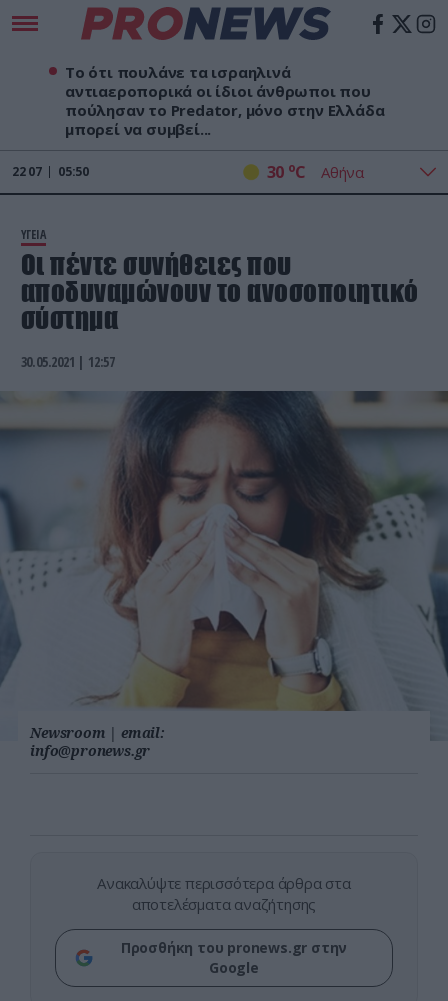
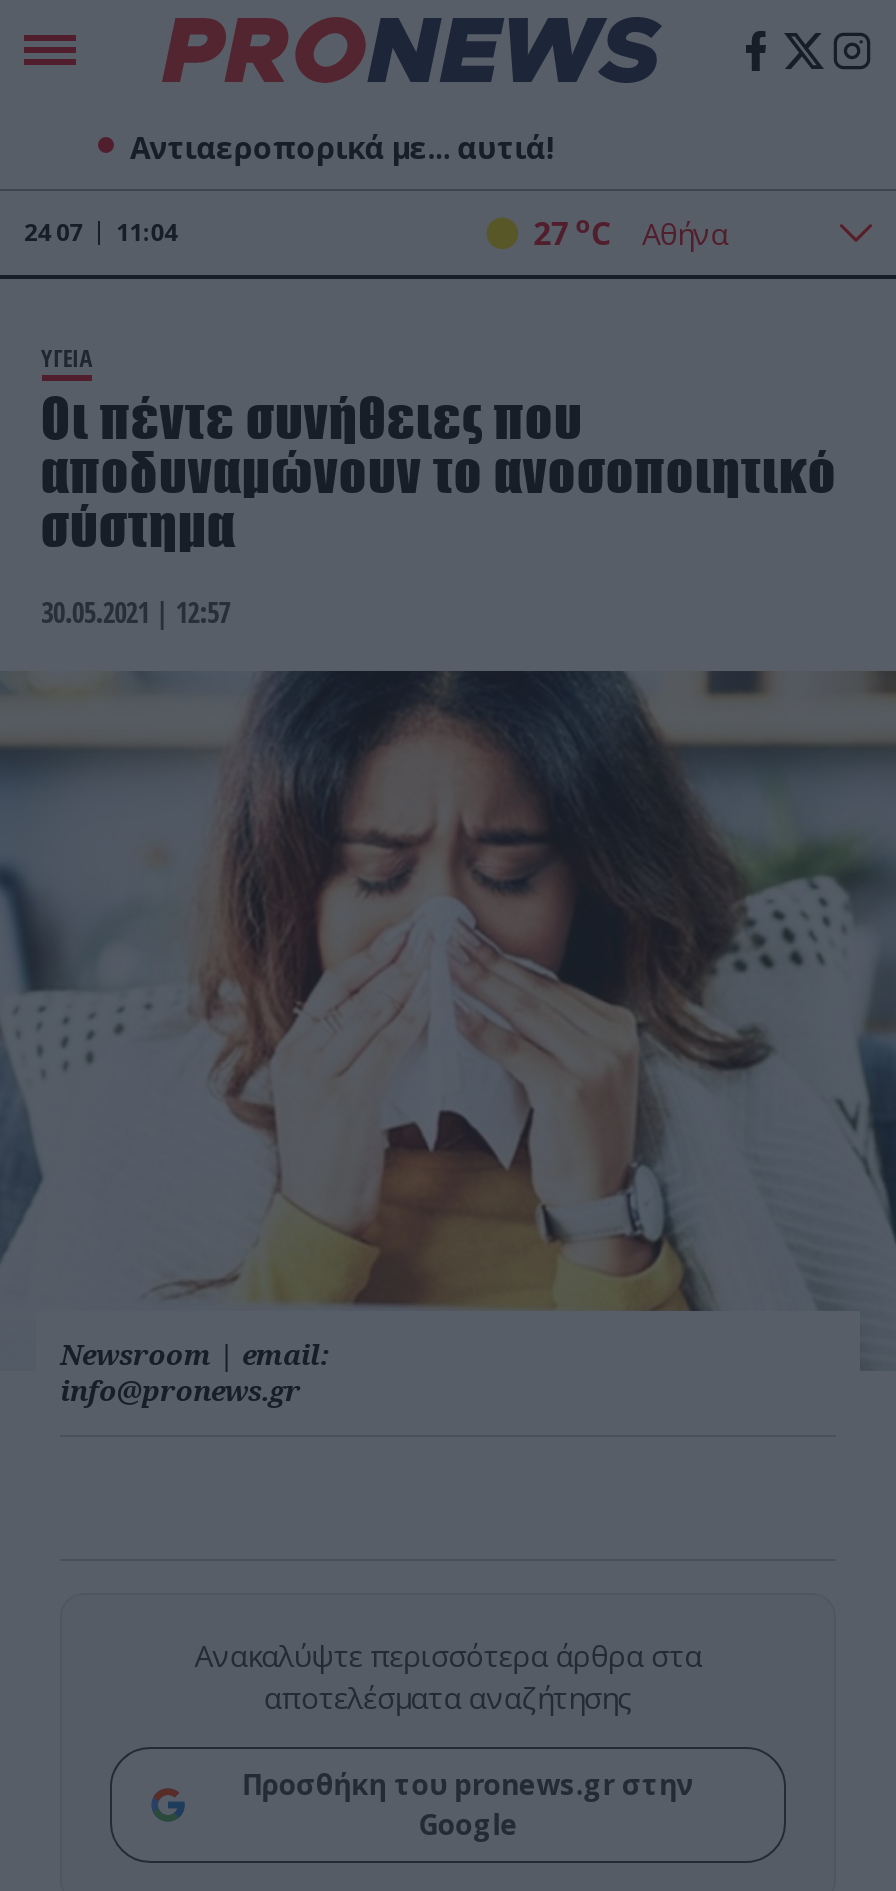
- Το ότι πουλάνε τα ισραηλινά
- αντιαεροπορικά οι ίδιοι άνθρωποι που
- πούλησαν το Predator, μόνο στην Ελλάδα
- μπορεί να συμβεί...
+ Αντιαεροπορικά με... αυτιά!

- 22 07
- 05:50
- 30 oC
+ 24 07
+ 11:04
+ 27 oC
